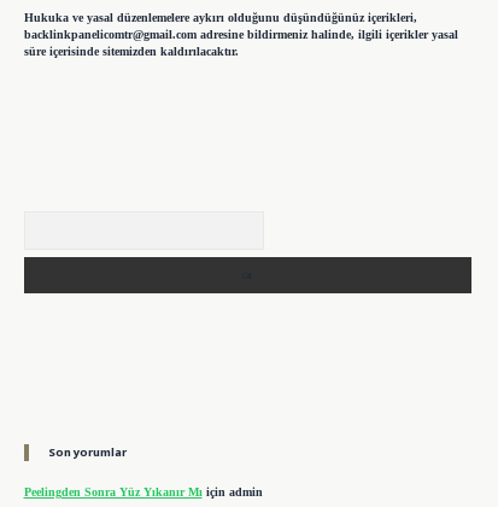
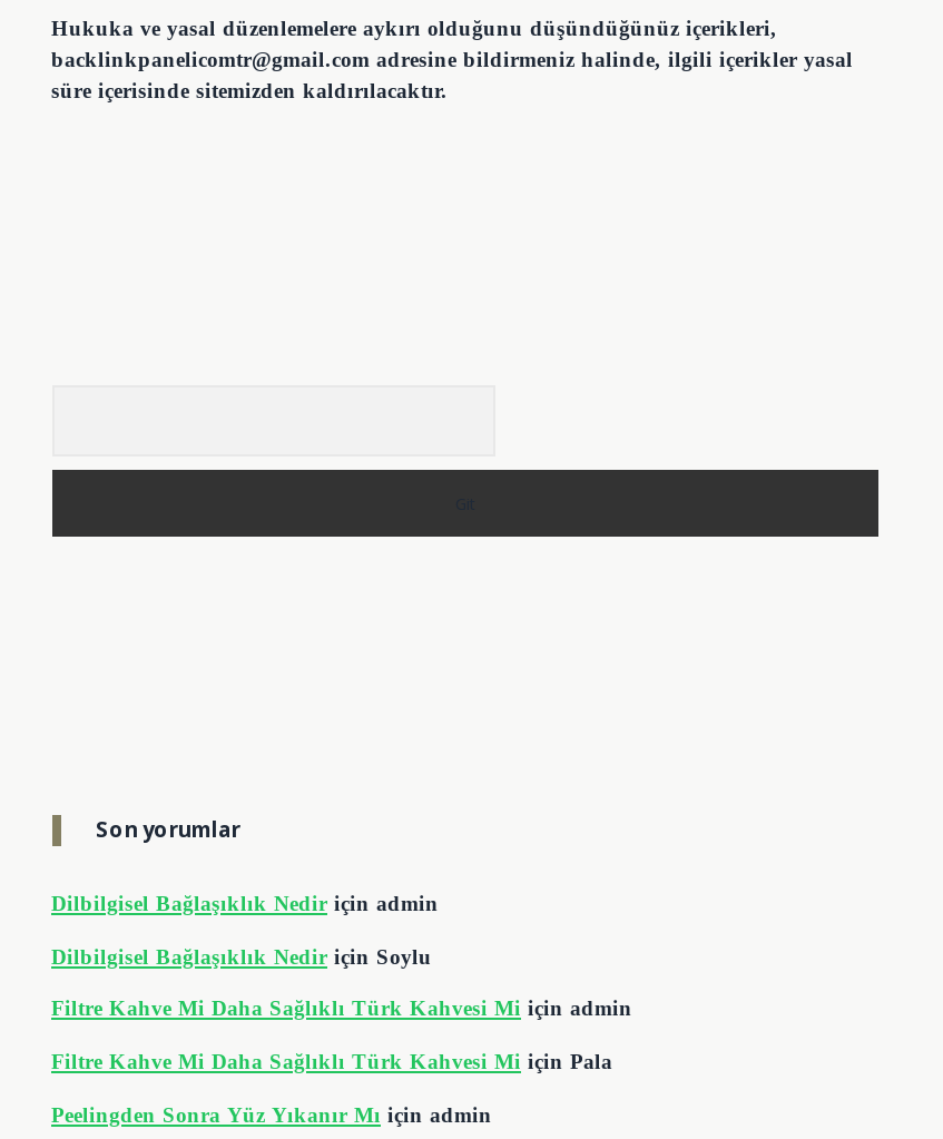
+ Dilbilgisel Bağlaşıklık Nedir için admin
+ Dilbilgisel Bağlaşıklık Nedir için Soylu
+ Filtre Kahve Mi Daha Sağlıklı Türk Kahvesi Mi için admin
+ Filtre Kahve Mi Daha Sağlıklı Türk Kahvesi Mi için Pala
